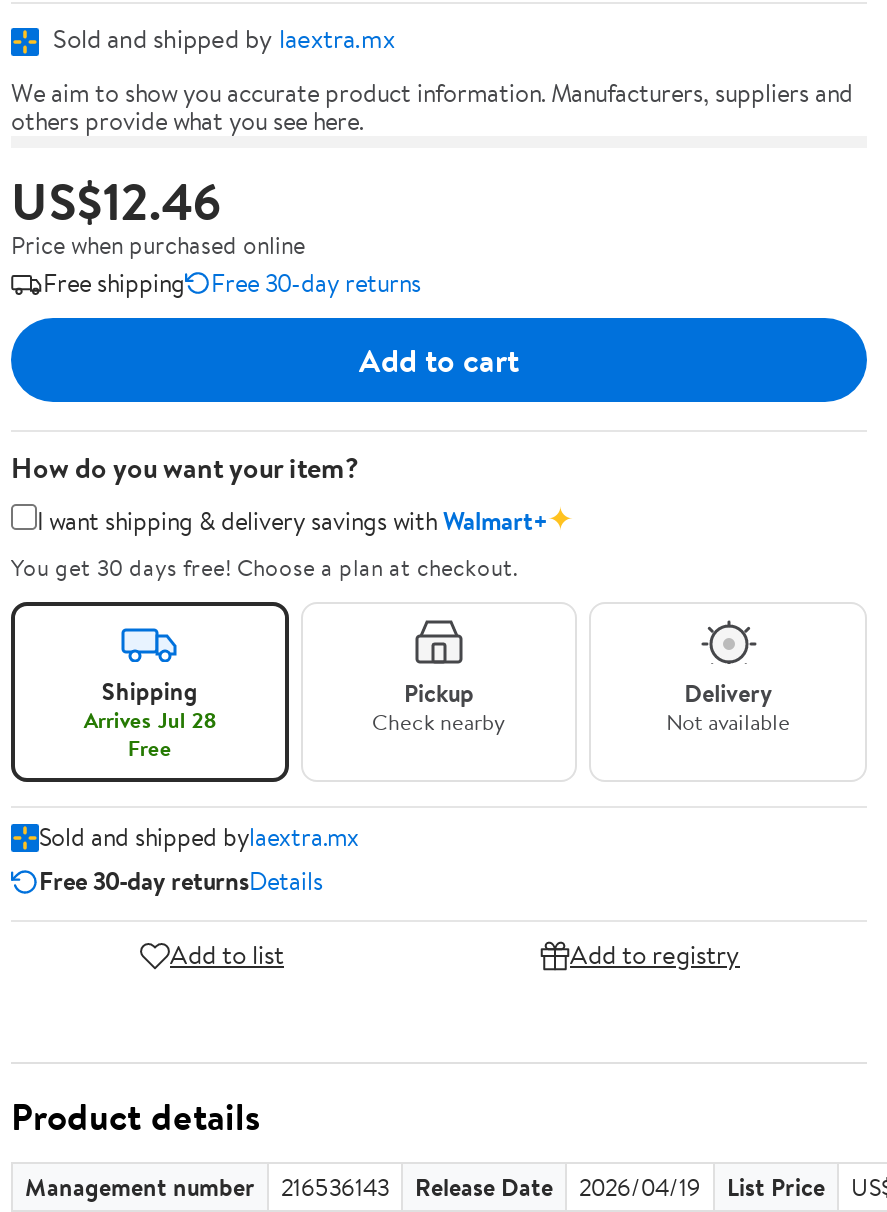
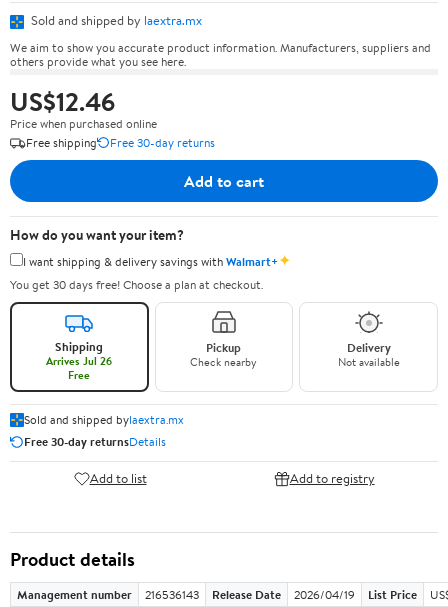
- Arrives Jul 28
+ Arrives Jul 26
